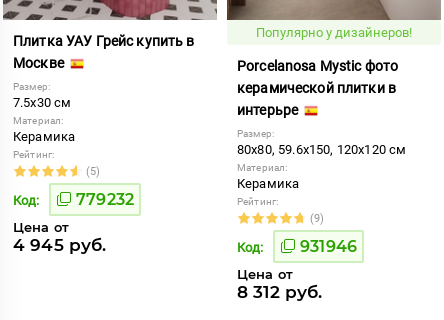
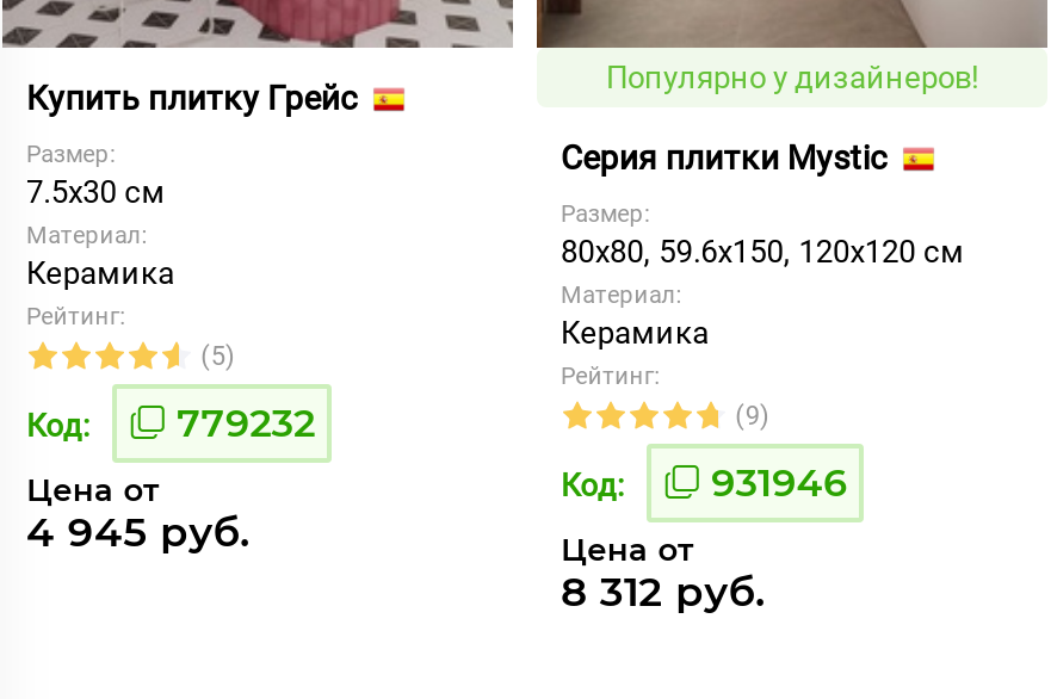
- Плитка УАУ Грейс купить в
- Москве
+ Купить плитку Грейс

- Porcelanosa Mystic фото
- керамической плитки в
- интерьре
+ Серия плитки Mystic
